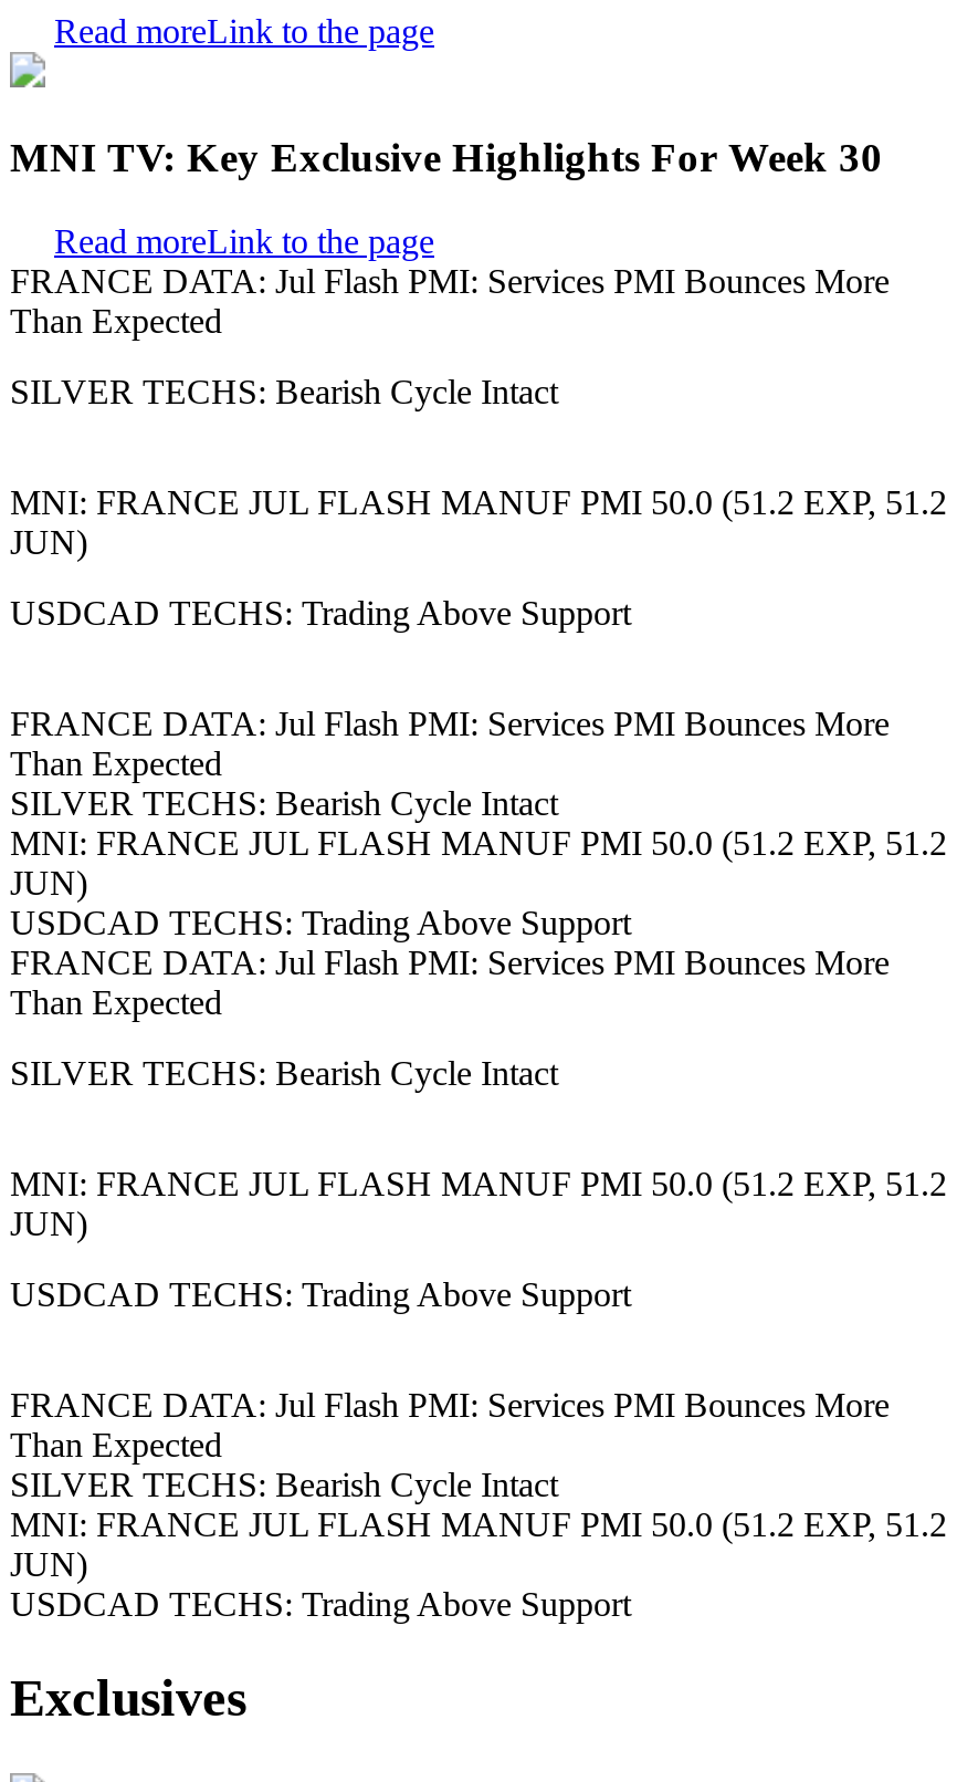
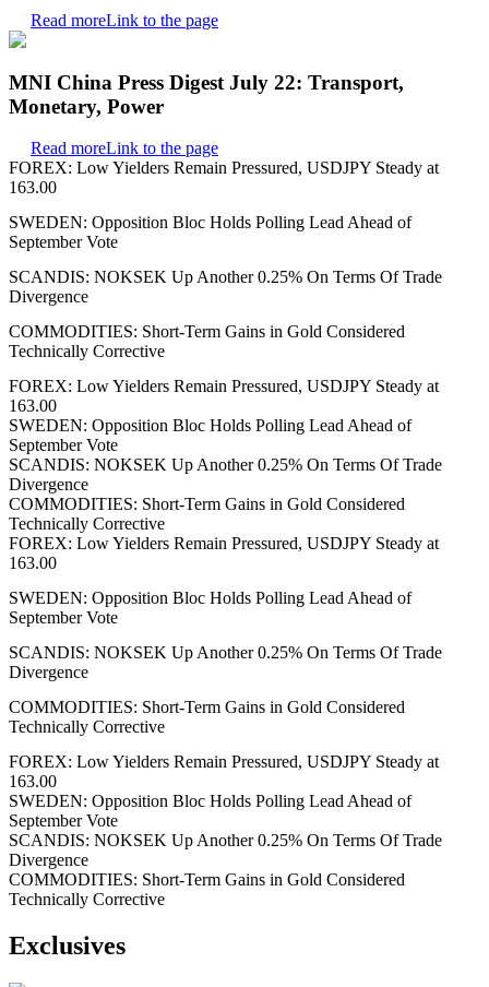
- MNI TV: Key Exclusive Highlights For Week 30
+ MNI China Press Digest July 22: Transport,
+ Monetary, Power

- FRANCE DATA: Jul Flash PMI: Services PMI Bounces More
- Than Expected
+ FOREX: Low Yielders Remain Pressured, USDJPY Steady at
+ 163.00

- SILVER TECHS: Bearish Cycle Intact
+ SWEDEN: Opposition Bloc Holds Polling Lead Ahead of
+ September Vote

- MNI: FRANCE JUL FLASH MANUF PMI 50.0 (51.2 EXP, 51.2
- JUN)
+ SCANDIS: NOKSEK Up Another 0.25% On Terms Of Trade
+ Divergence

- USDCAD TECHS: Trading Above Support
+ COMMODITIES: Short-Term Gains in Gold Considered
+ Technically Corrective

- FRANCE DATA: Jul Flash PMI: Services PMI Bounces More
- Than Expected
- SILVER TECHS: Bearish Cycle Intact
- MNI: FRANCE JUL FLASH MANUF PMI 50.0 (51.2 EXP, 51.2
- JUN)
- USDCAD TECHS: Trading Above Support
- FRANCE DATA: Jul Flash PMI: Services PMI Bounces More
- Than Expected
+ FOREX: Low Yielders Remain Pressured, USDJPY Steady at
+ 163.00
+ SWEDEN: Opposition Bloc Holds Polling Lead Ahead of
+ September Vote
+ SCANDIS: NOKSEK Up Another 0.25% On Terms Of Trade
+ Divergence
+ COMMODITIES: Short-Term Gains in Gold Considered
+ Technically Corrective
+ FOREX: Low Yielders Remain Pressured, USDJPY Steady at
+ 163.00

- SILVER TECHS: Bearish Cycle Intact
+ SWEDEN: Opposition Bloc Holds Polling Lead Ahead of
+ September Vote

- MNI: FRANCE JUL FLASH MANUF PMI 50.0 (51.2 EXP, 51.2
- JUN)
+ SCANDIS: NOKSEK Up Another 0.25% On Terms Of Trade
+ Divergence

- USDCAD TECHS: Trading Above Support
+ COMMODITIES: Short-Term Gains in Gold Considered
+ Technically Corrective

- FRANCE DATA: Jul Flash PMI: Services PMI Bounces More
- Than Expected
- SILVER TECHS: Bearish Cycle Intact
- MNI: FRANCE JUL FLASH MANUF PMI 50.0 (51.2 EXP, 51.2
- JUN)
- USDCAD TECHS: Trading Above Support
+ FOREX: Low Yielders Remain Pressured, USDJPY Steady at
+ 163.00
+ SWEDEN: Opposition Bloc Holds Polling Lead Ahead of
+ September Vote
+ SCANDIS: NOKSEK Up Another 0.25% On Terms Of Trade
+ Divergence
+ COMMODITIES: Short-Term Gains in Gold Considered
+ Technically Corrective
